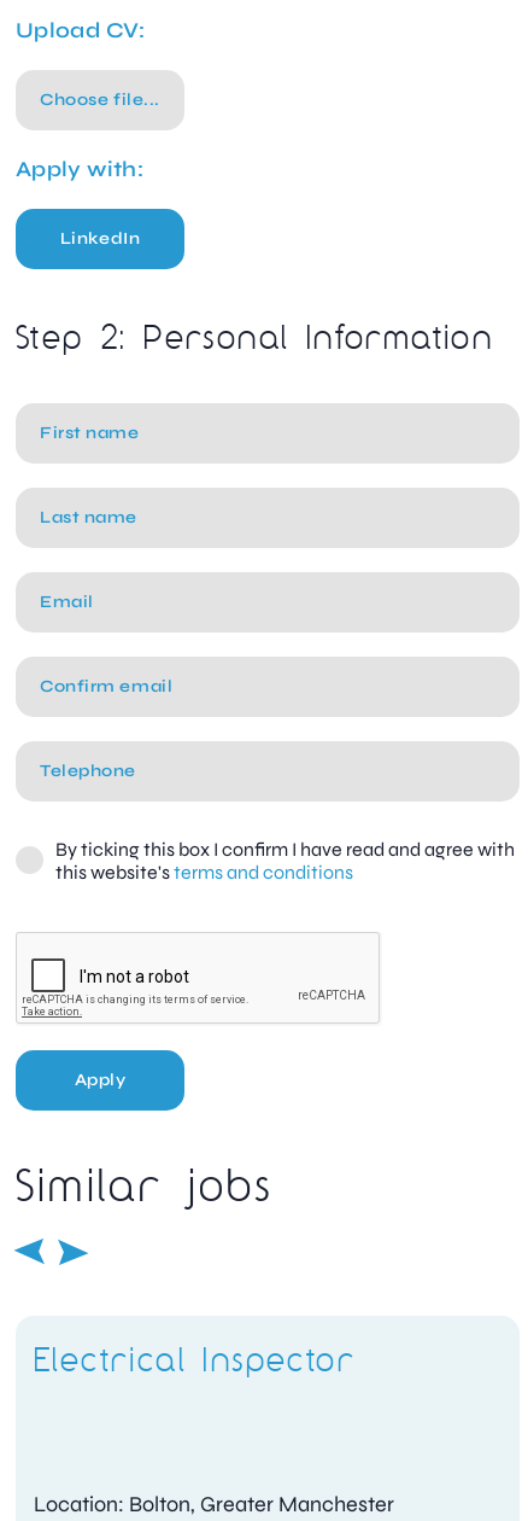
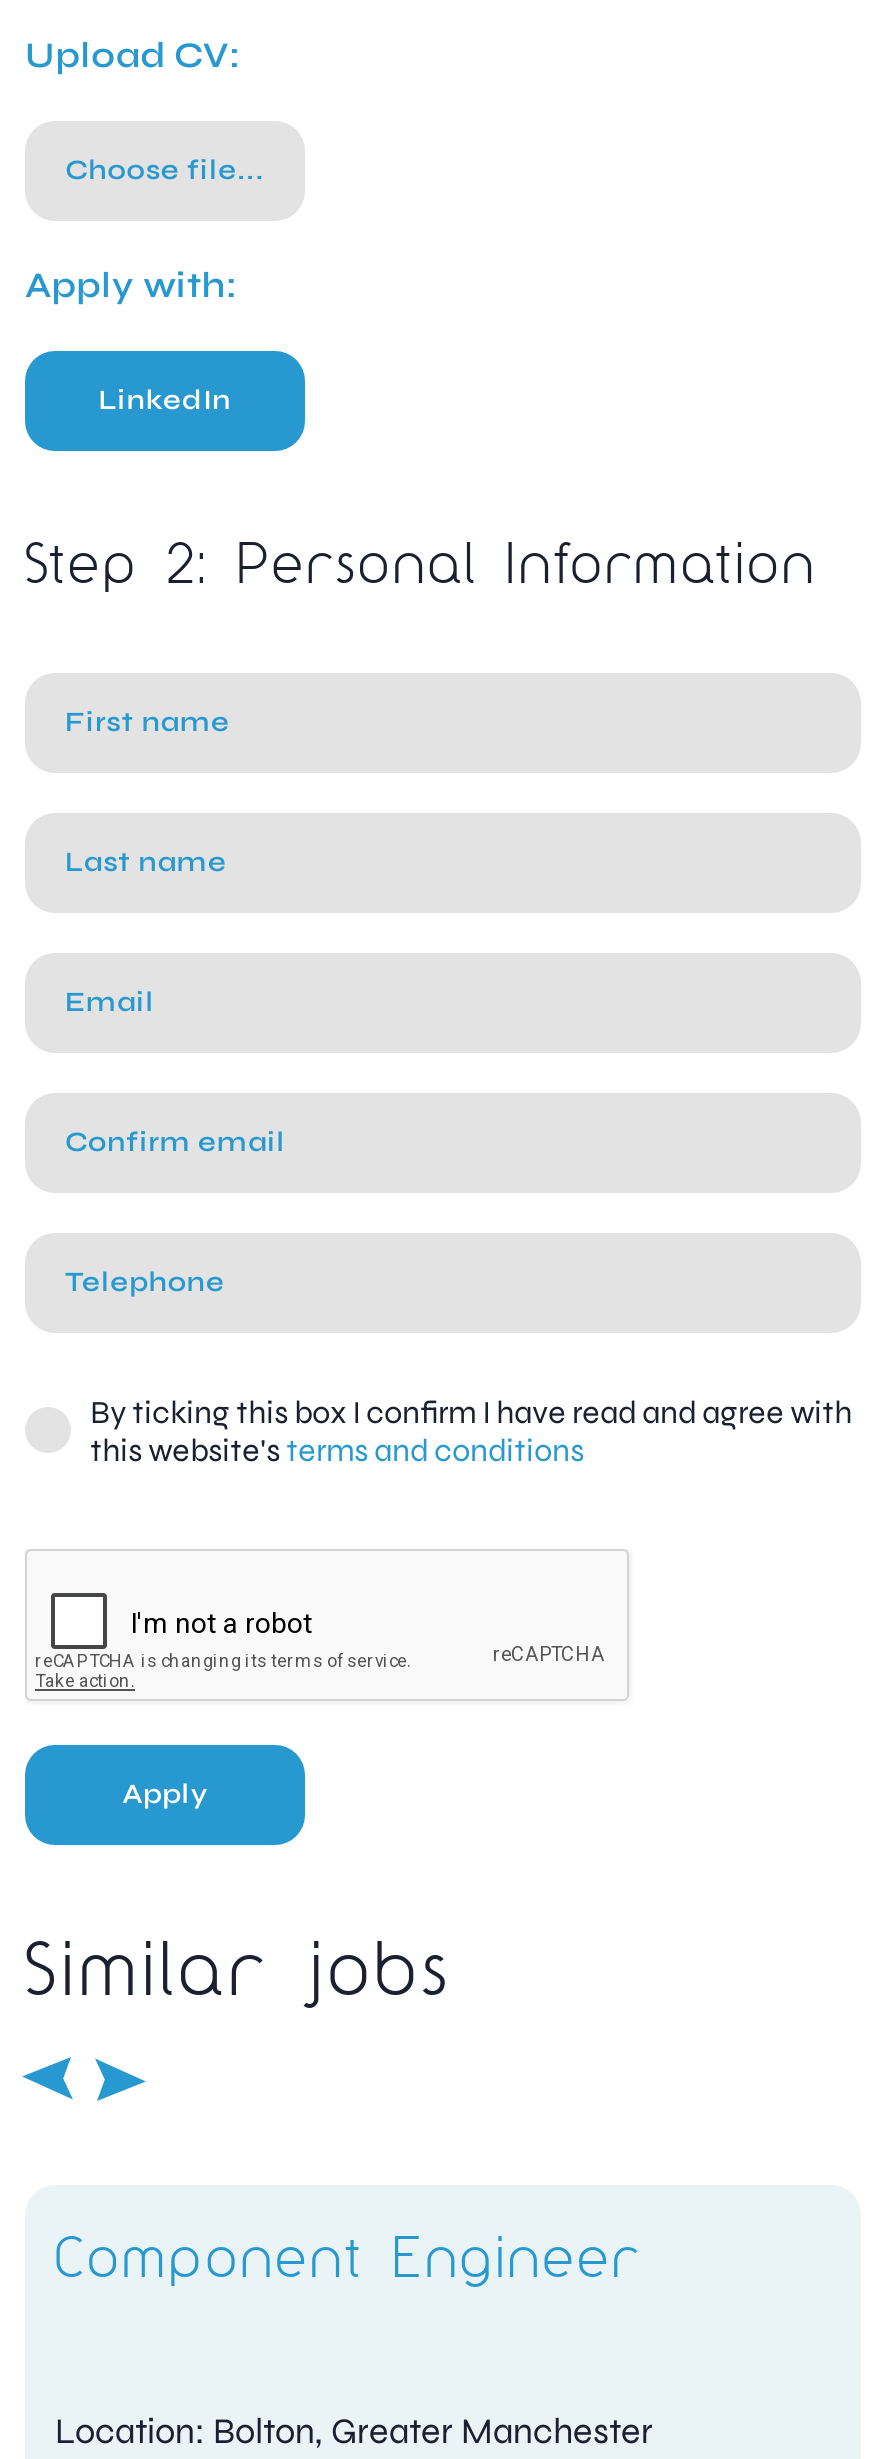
- Electrical Inspector
+ Component Engineer
